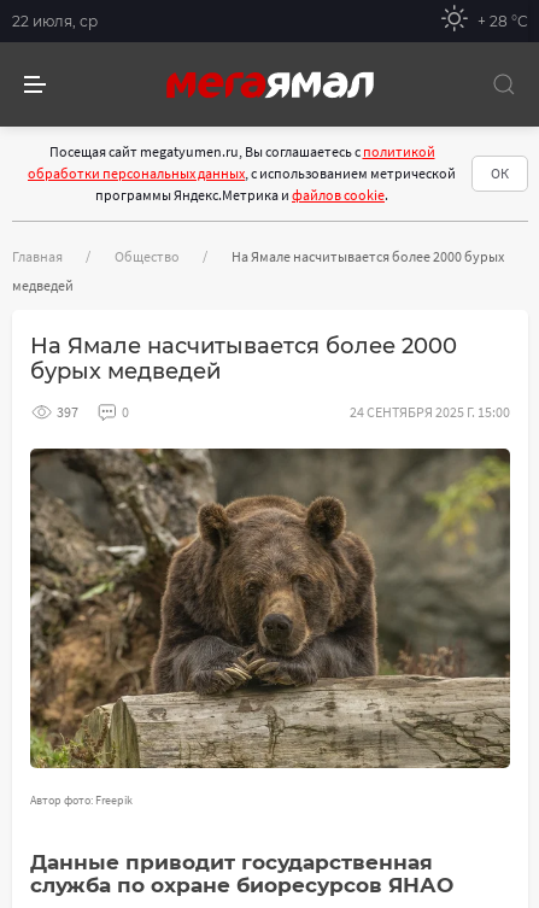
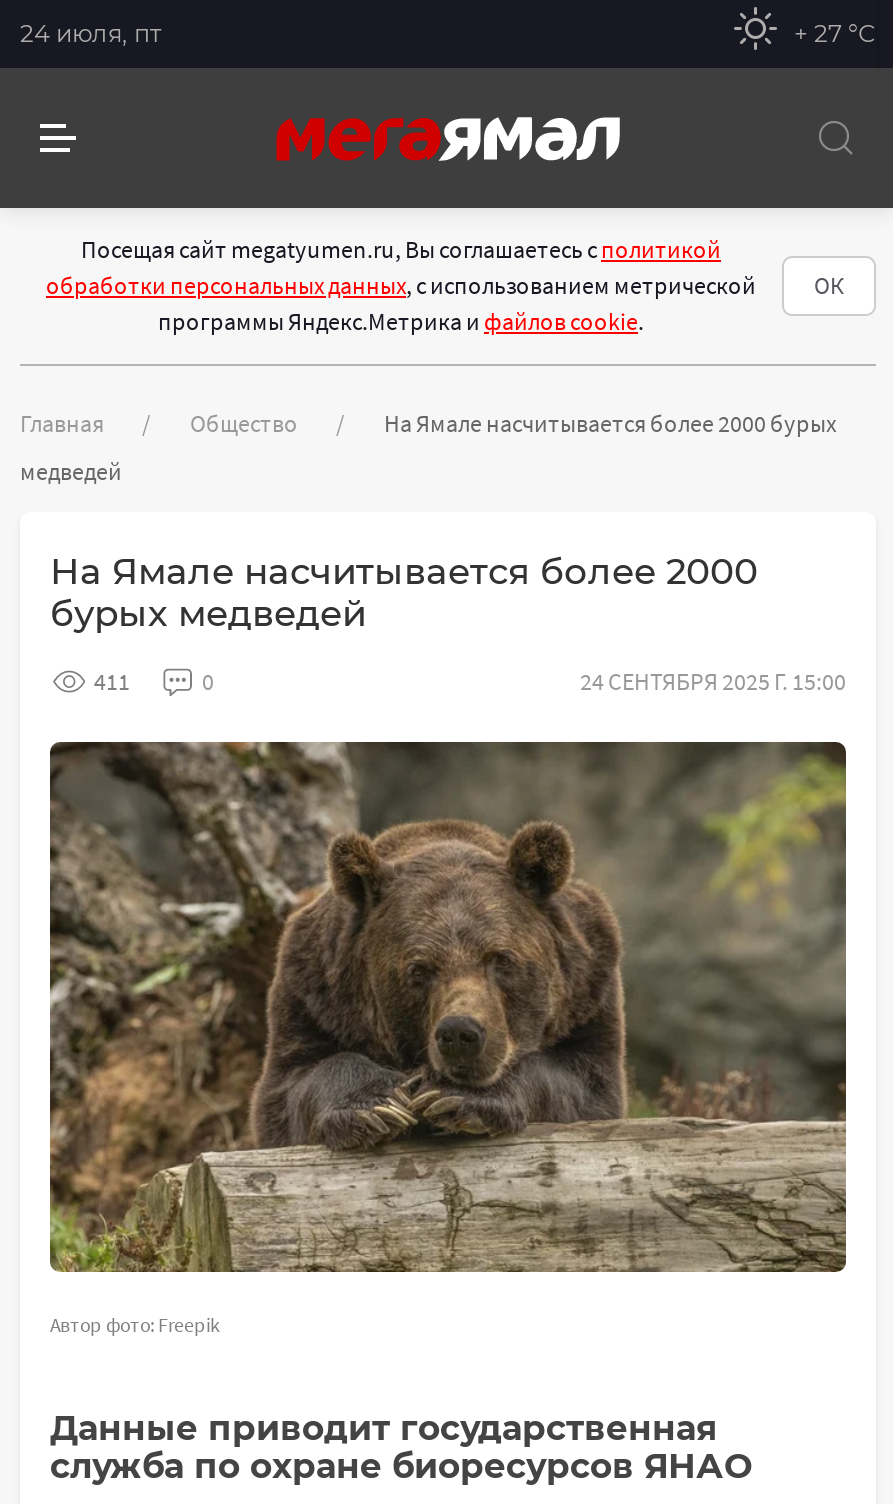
- 22 июля, ср
+ 24 июля, пт

- + 28 °С
+ + 27 °С

- 397
+ 411
